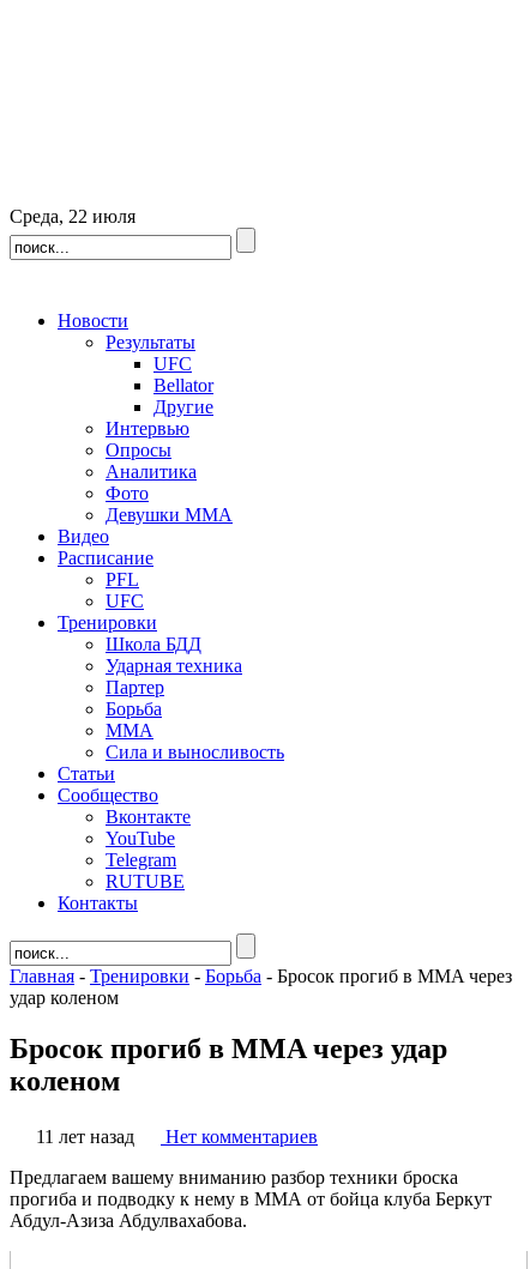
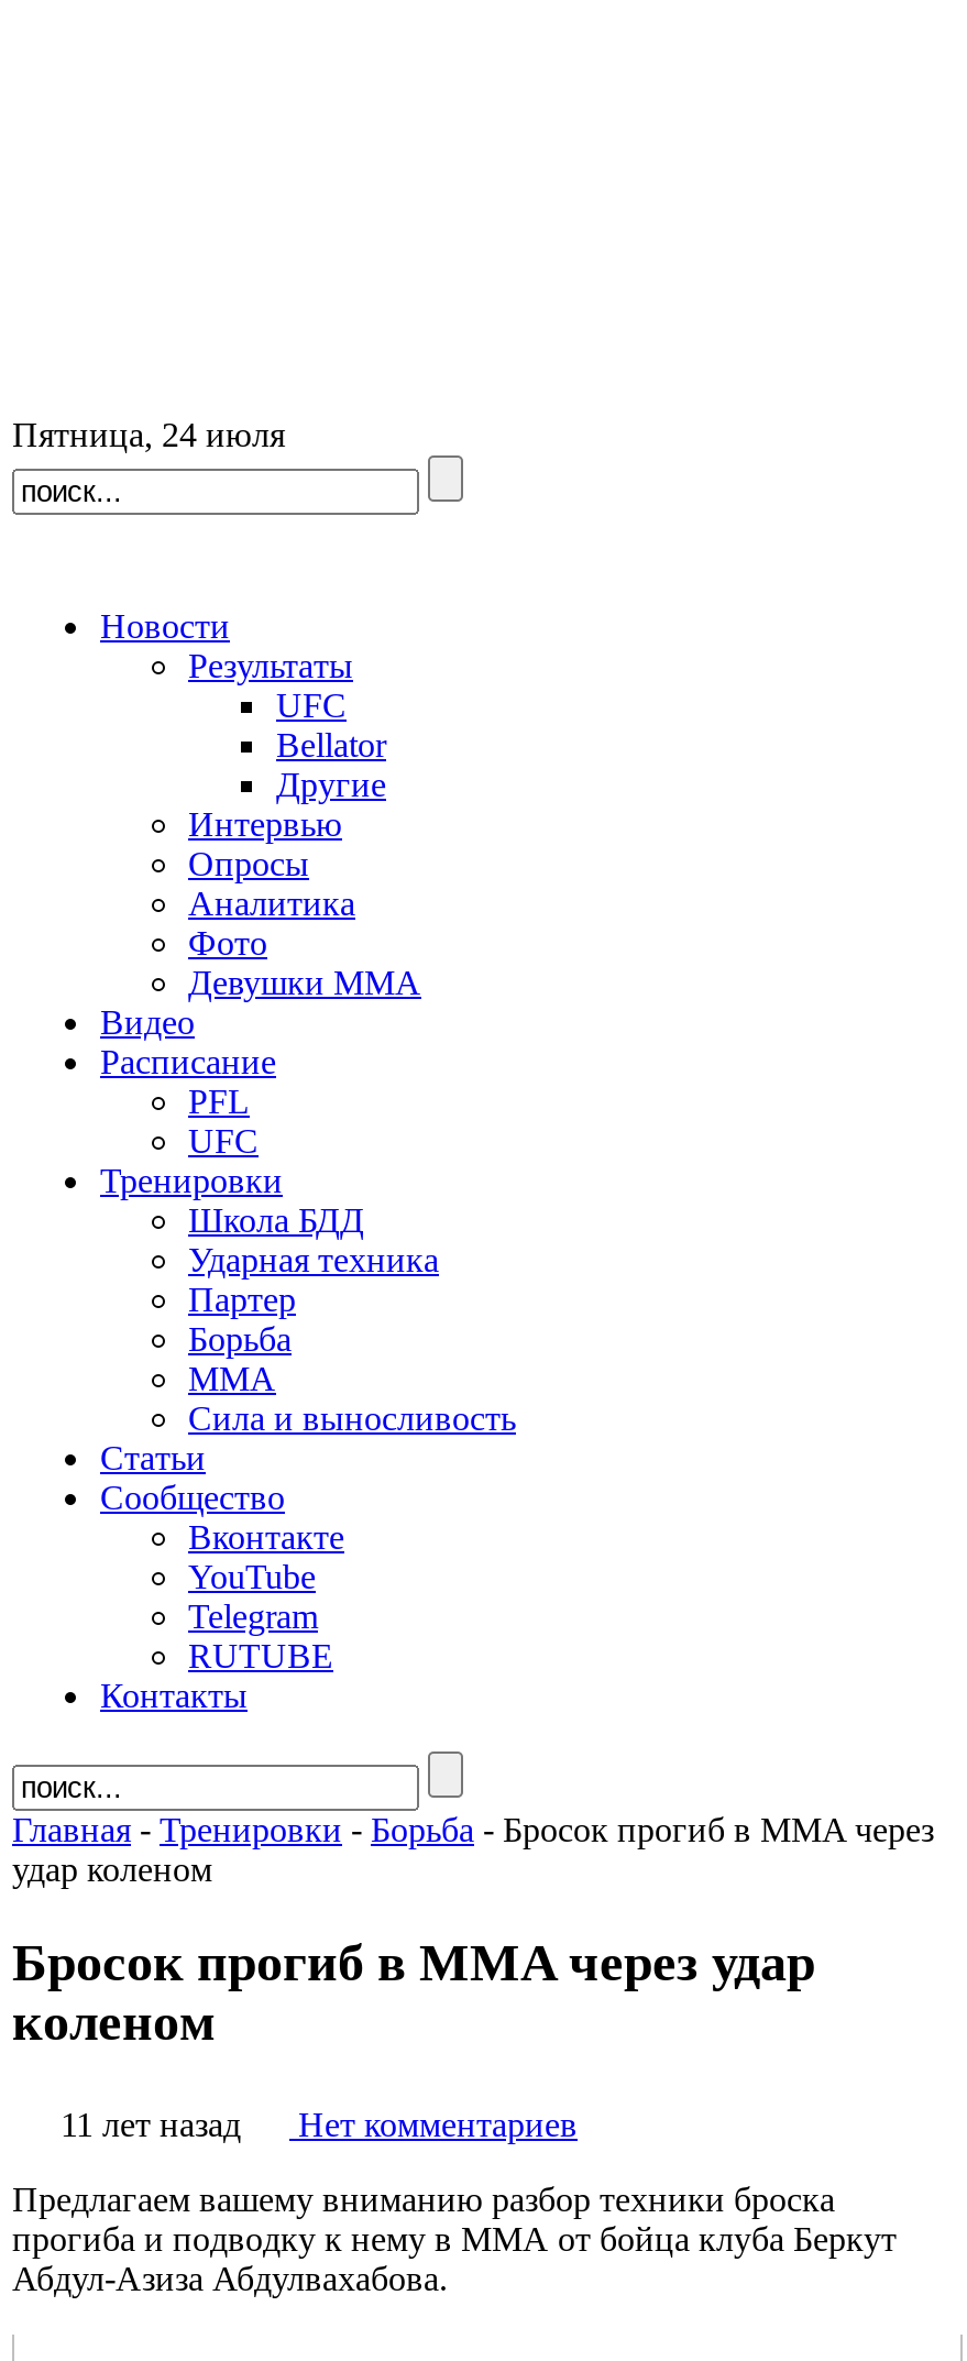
- Среда, 22 июля
+ Пятница, 24 июля
